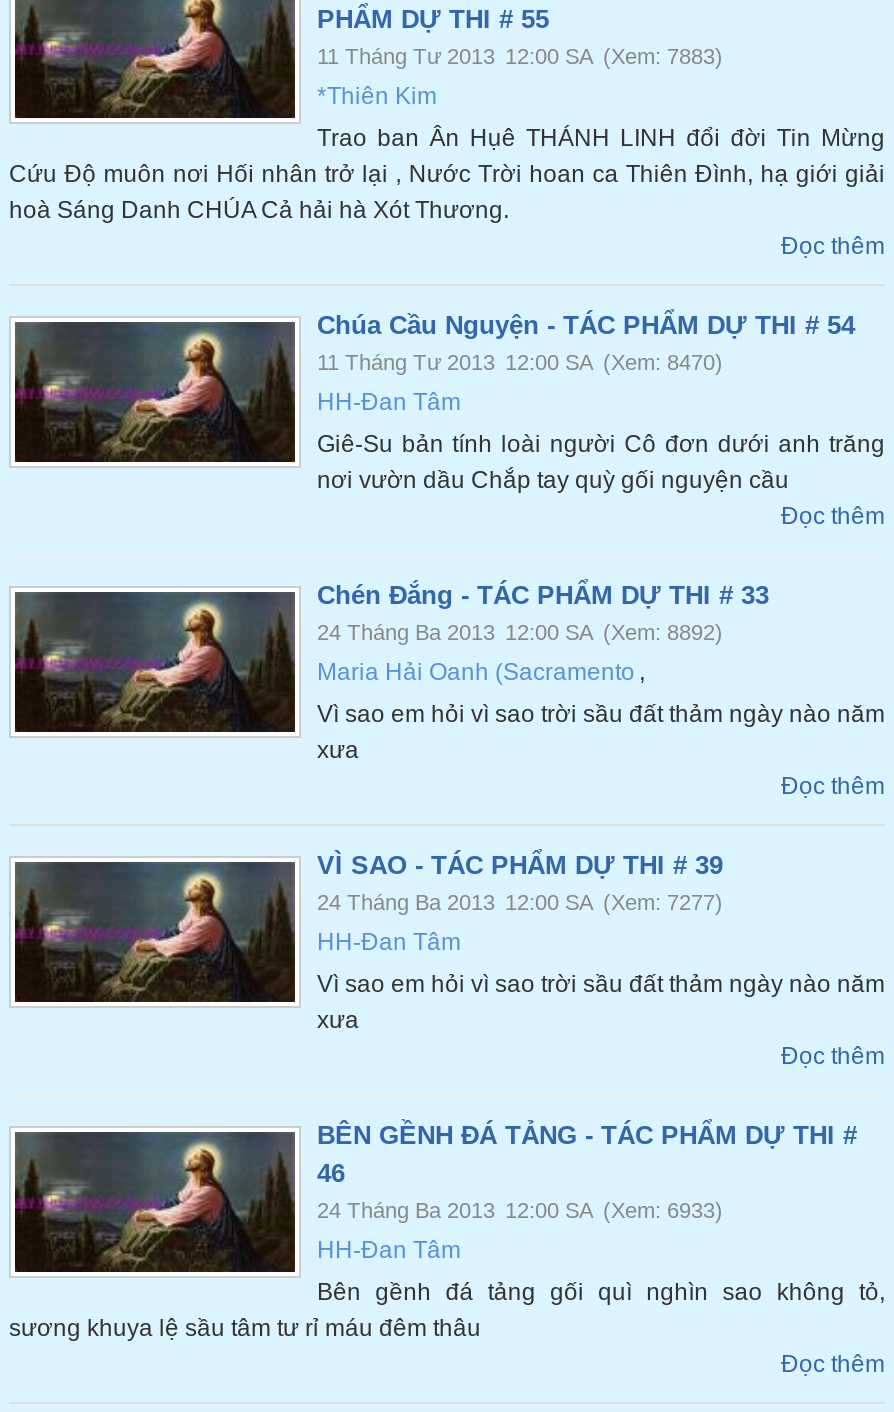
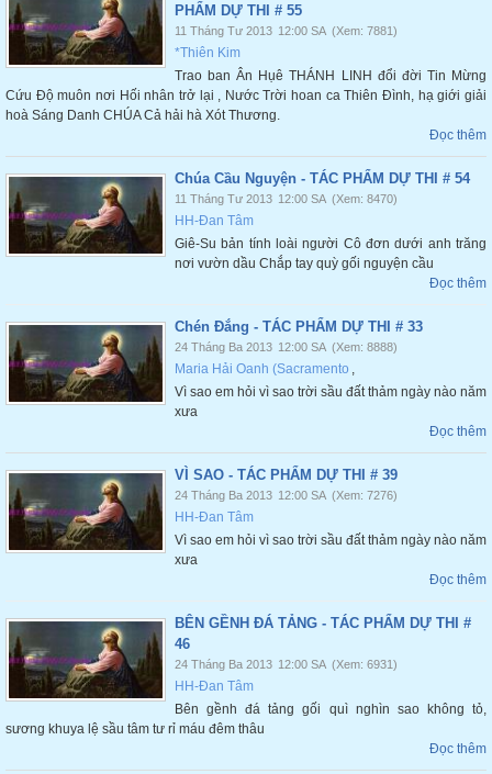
- 11 Tháng Tư 2013 12:00 SA (Xem: 7883)
+ 11 Tháng Tư 2013 12:00 SA (Xem: 7881)

- 24 Tháng Ba 2013 12:00 SA (Xem: 8892)
+ 24 Tháng Ba 2013 12:00 SA (Xem: 8888)

- 24 Tháng Ba 2013 12:00 SA (Xem: 7277)
+ 24 Tháng Ba 2013 12:00 SA (Xem: 7276)

- 24 Tháng Ba 2013 12:00 SA (Xem: 6933)
+ 24 Tháng Ba 2013 12:00 SA (Xem: 6931)
